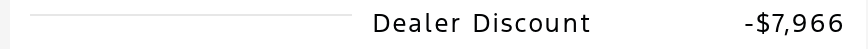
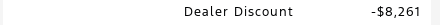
- $7,966
+ $8,261
